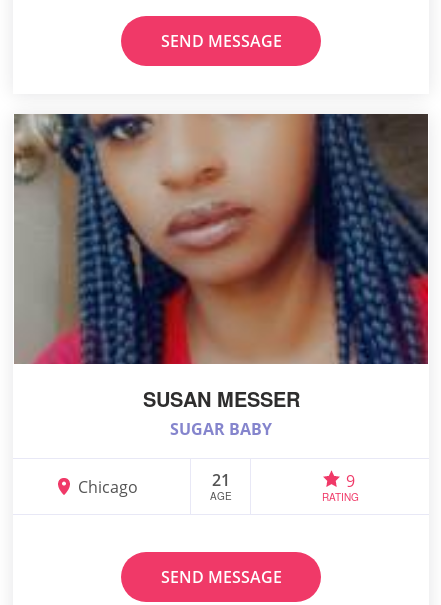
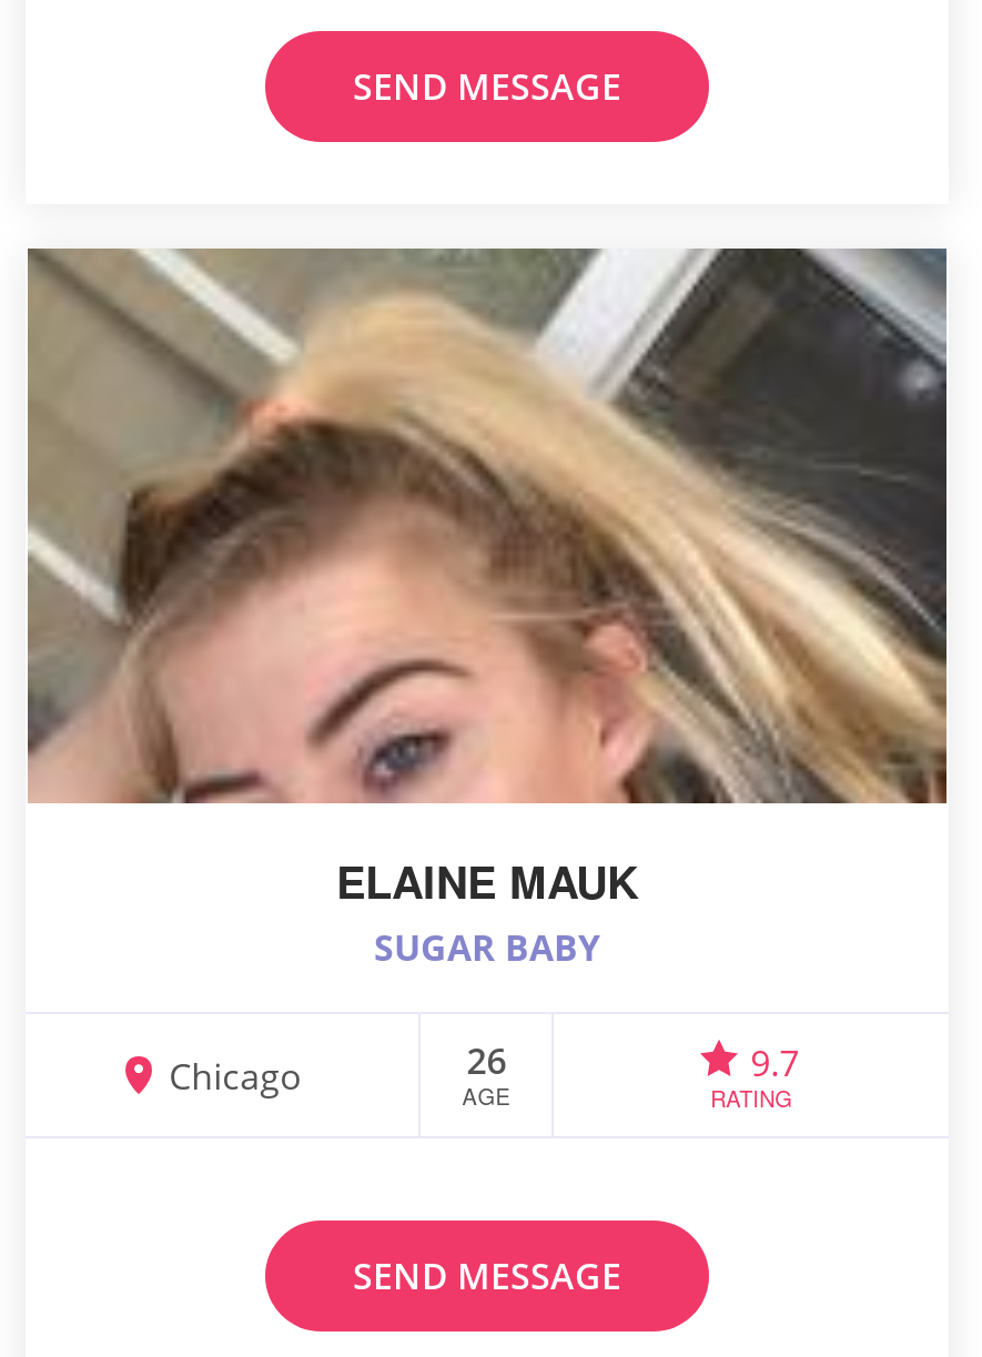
- [image]
- SUSAN MESSER
+ [image]
+ ELAINE MAUK

- 21
+ 26

- 9
+ 9.7
